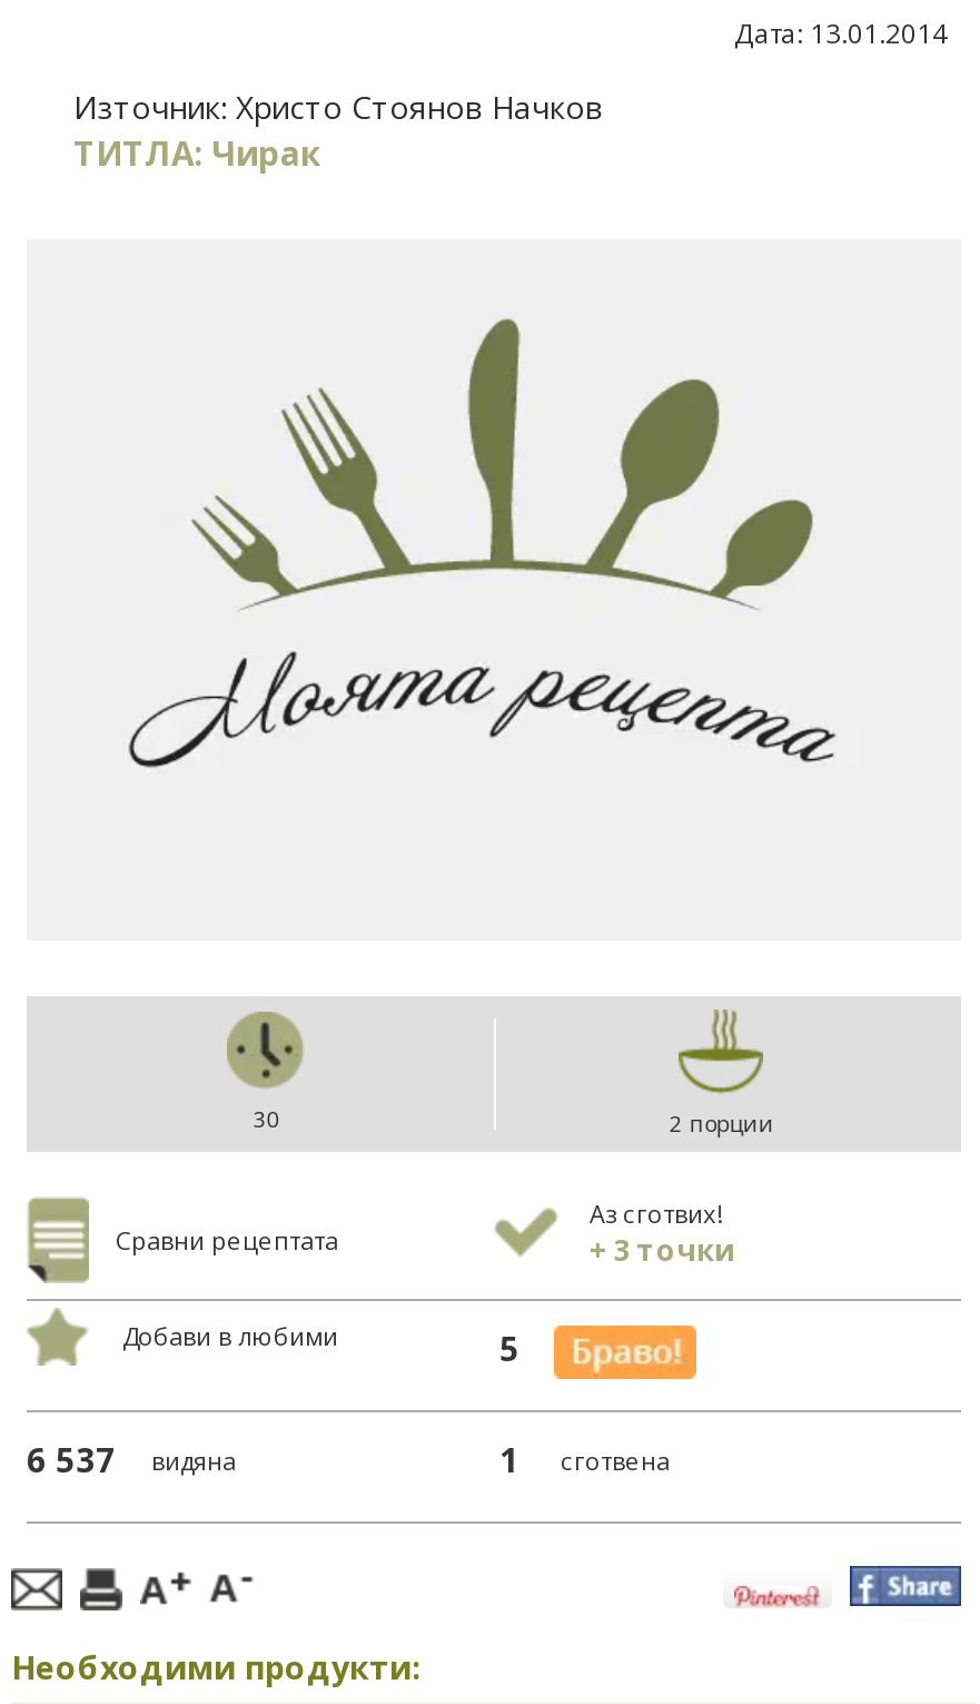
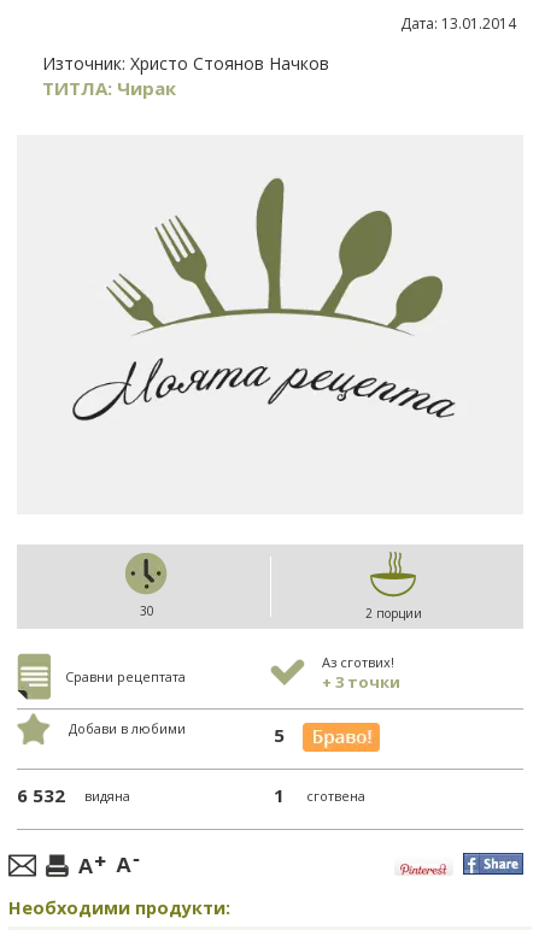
- 6 537 видяна
+ 6 532 видяна
